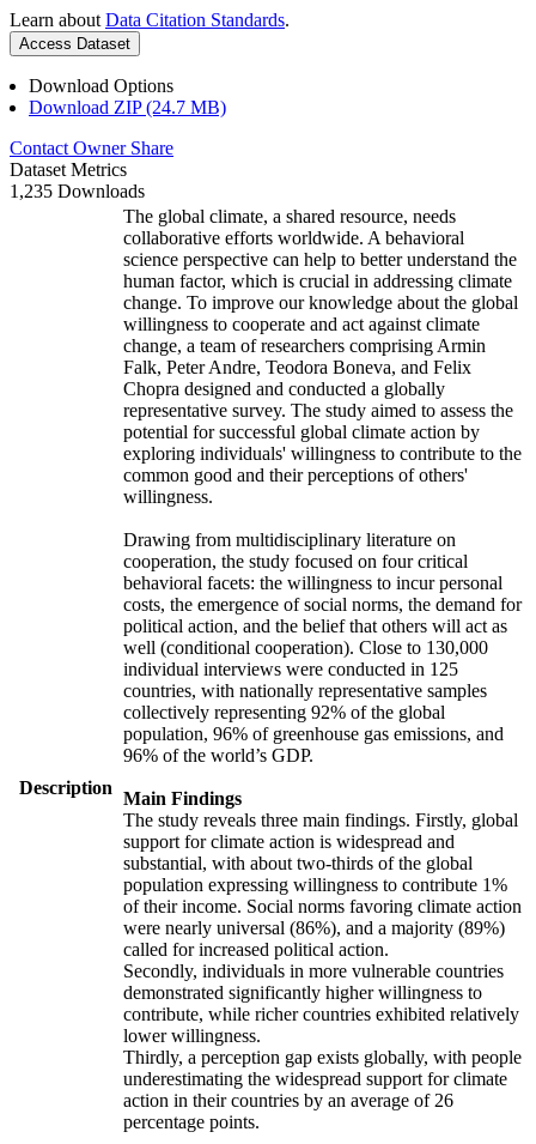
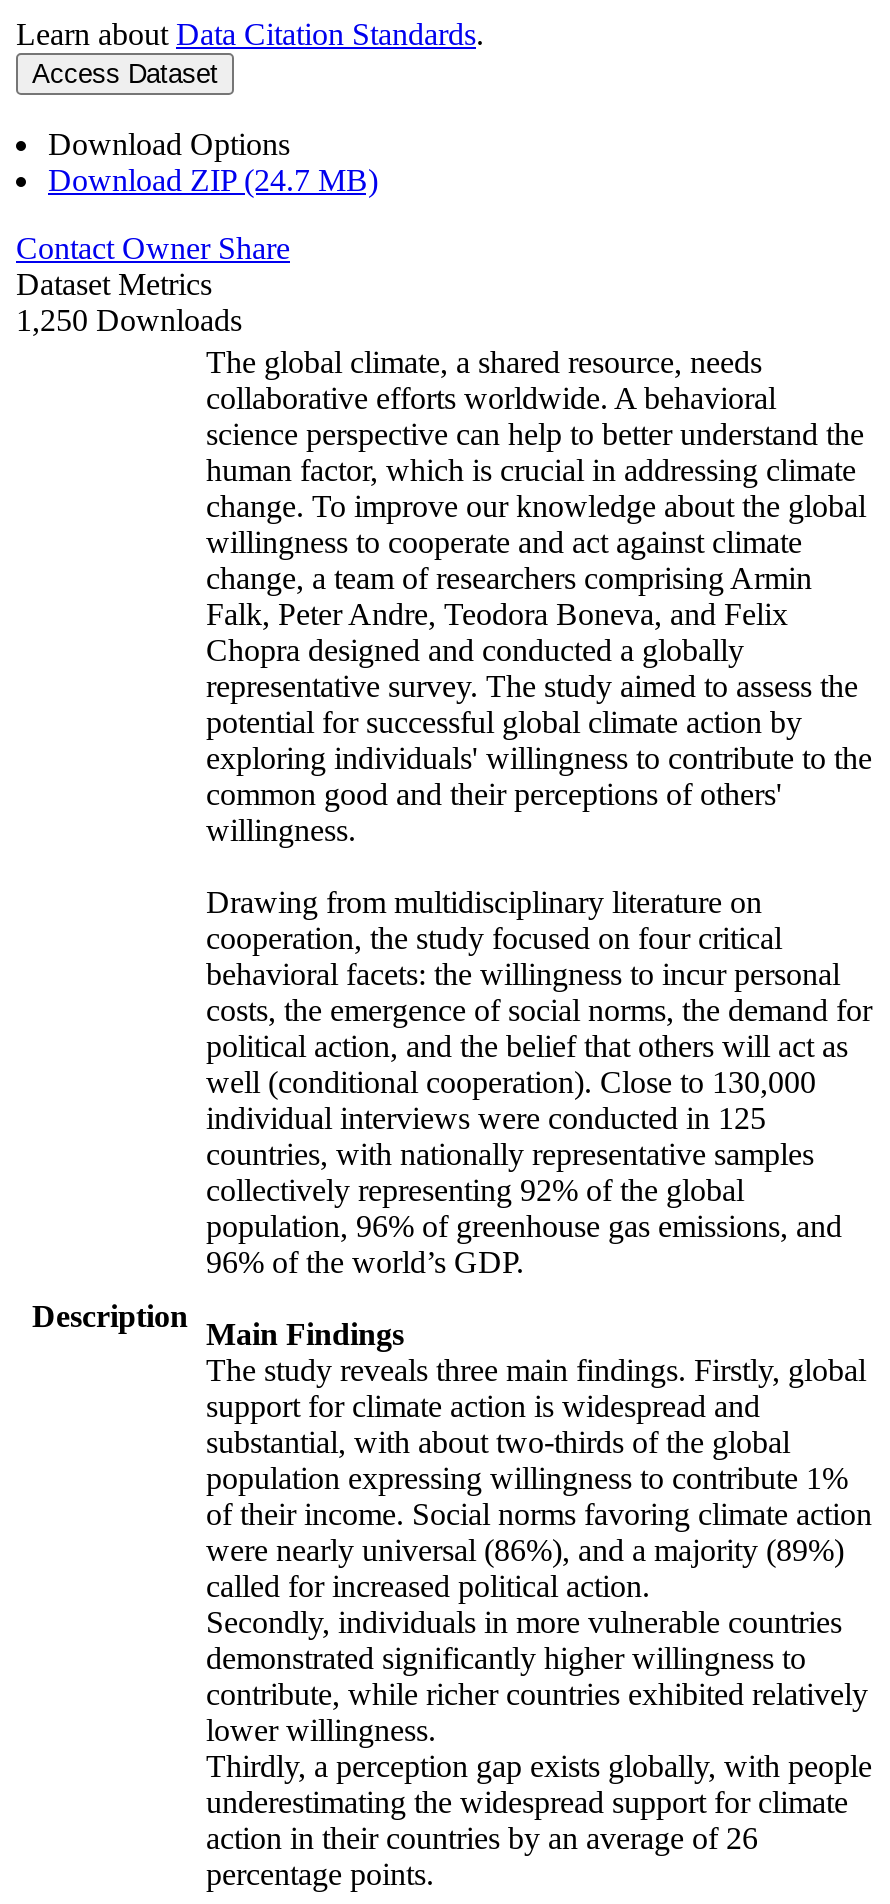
- 1,235 Downloads
+ 1,250 Downloads
